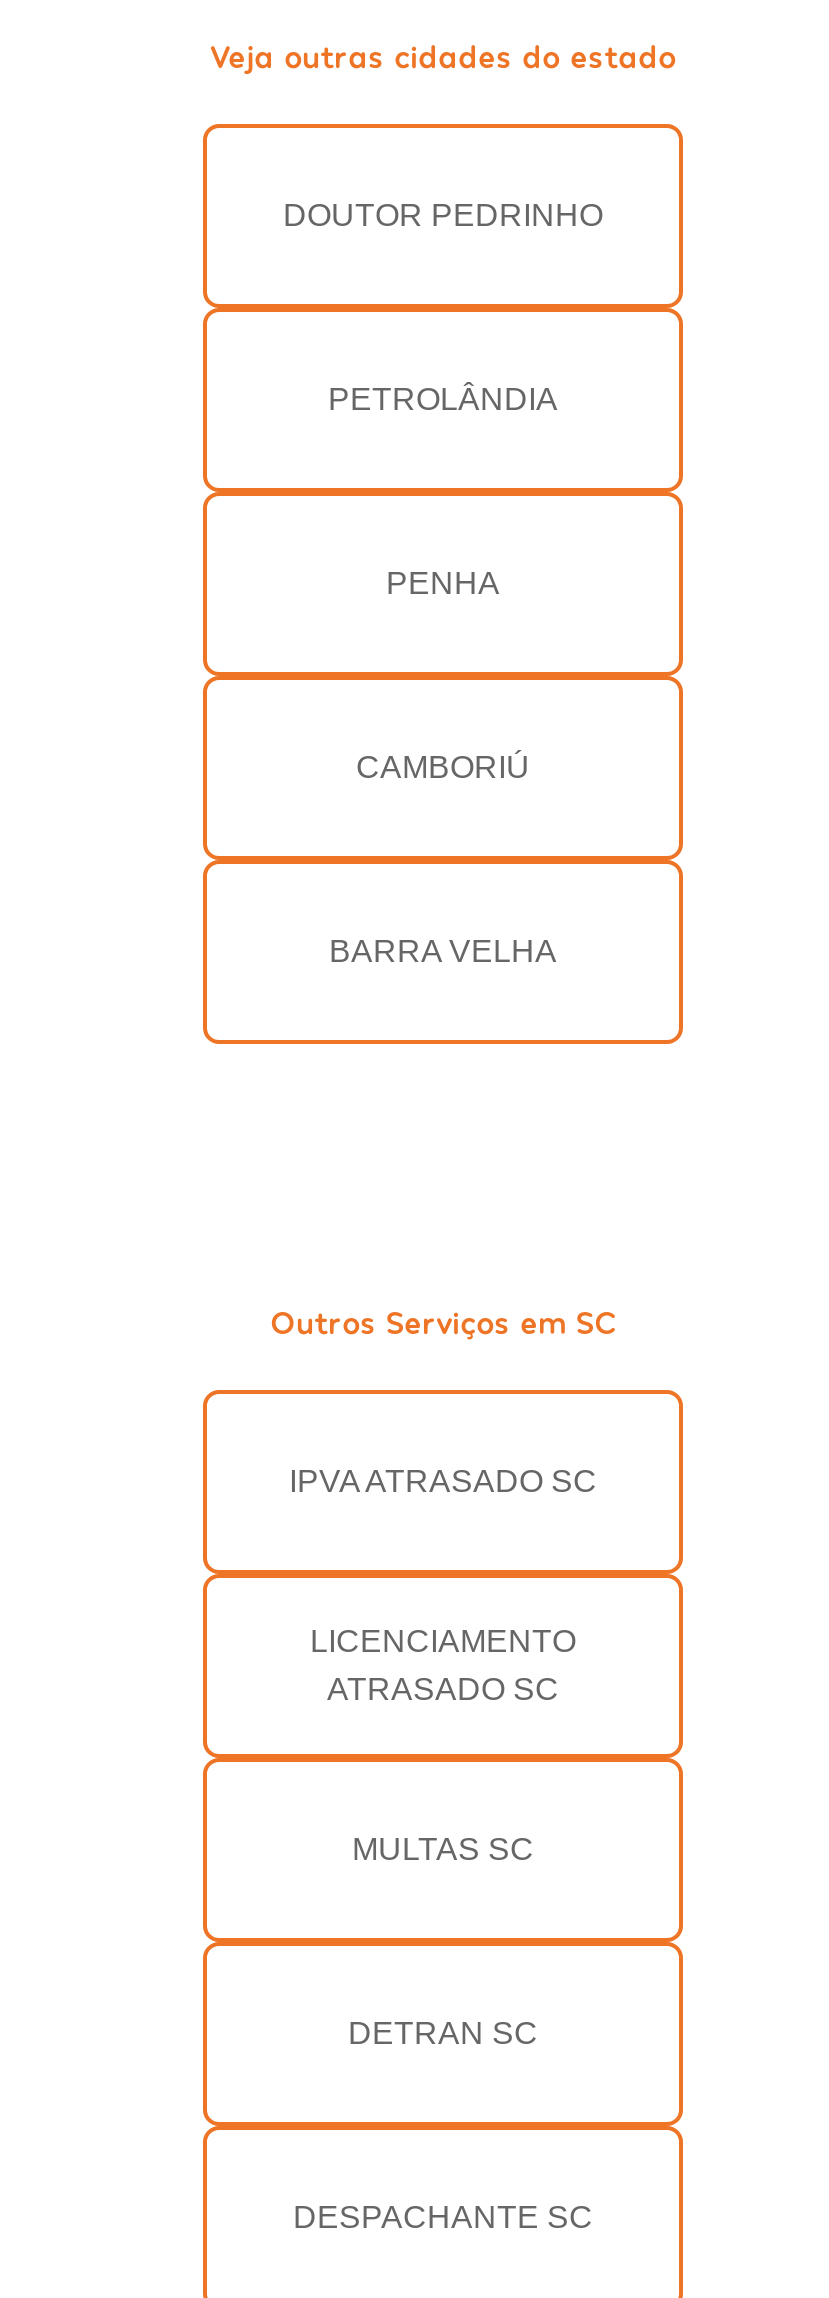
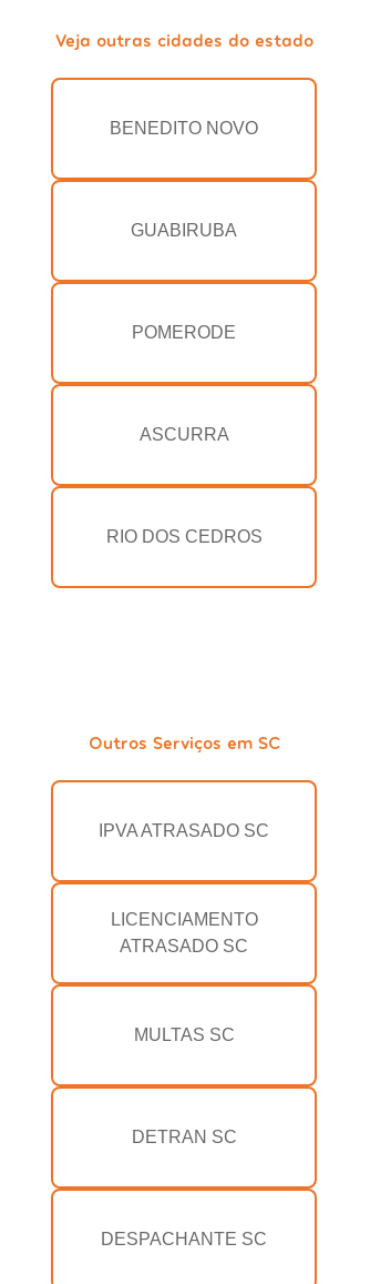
- DOUTOR PEDRINHO
+ BENEDITO NOVO

- PETROLÂNDIA
+ GUABIRUBA

- PENHA
+ POMERODE

- CAMBORIÚ
+ ASCURRA

- BARRA VELHA
+ RIO DOS CEDROS
